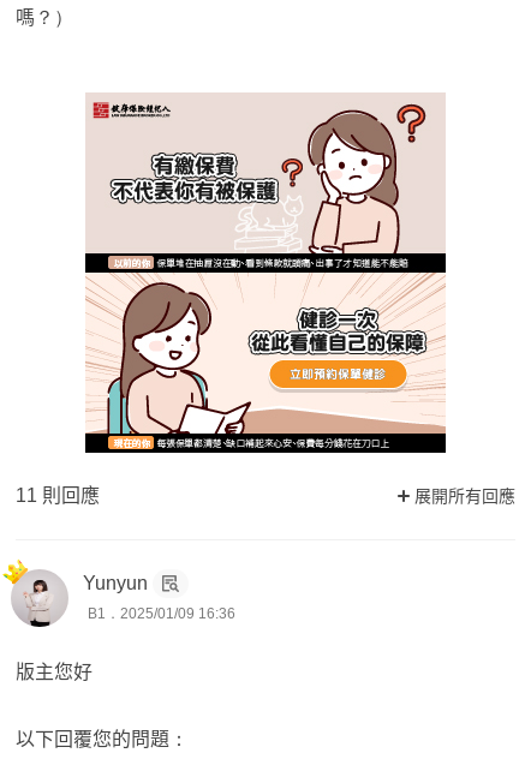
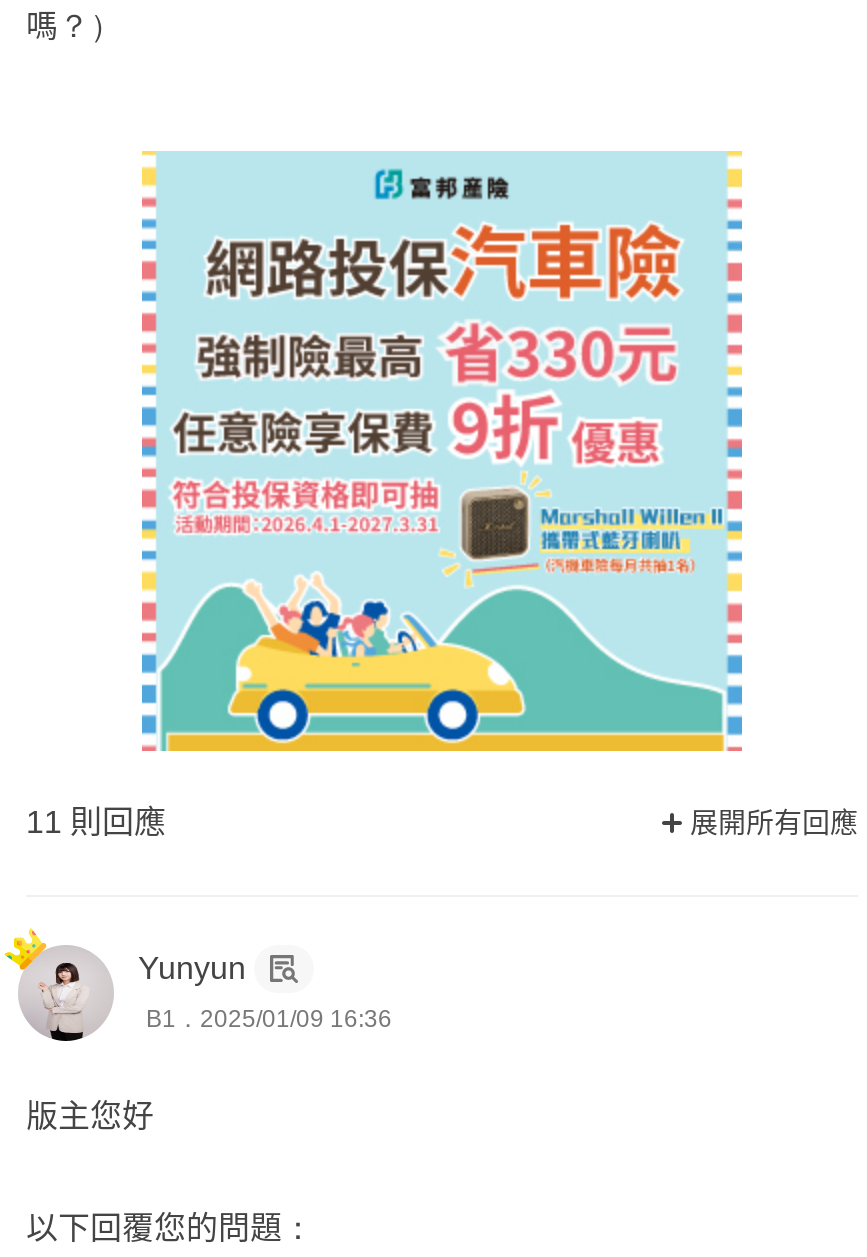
- [image]
+ [image]
